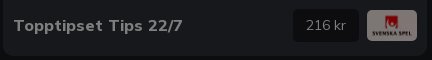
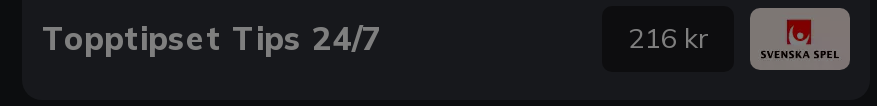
- Topptipset Tips 22/7
+ Topptipset Tips 24/7
